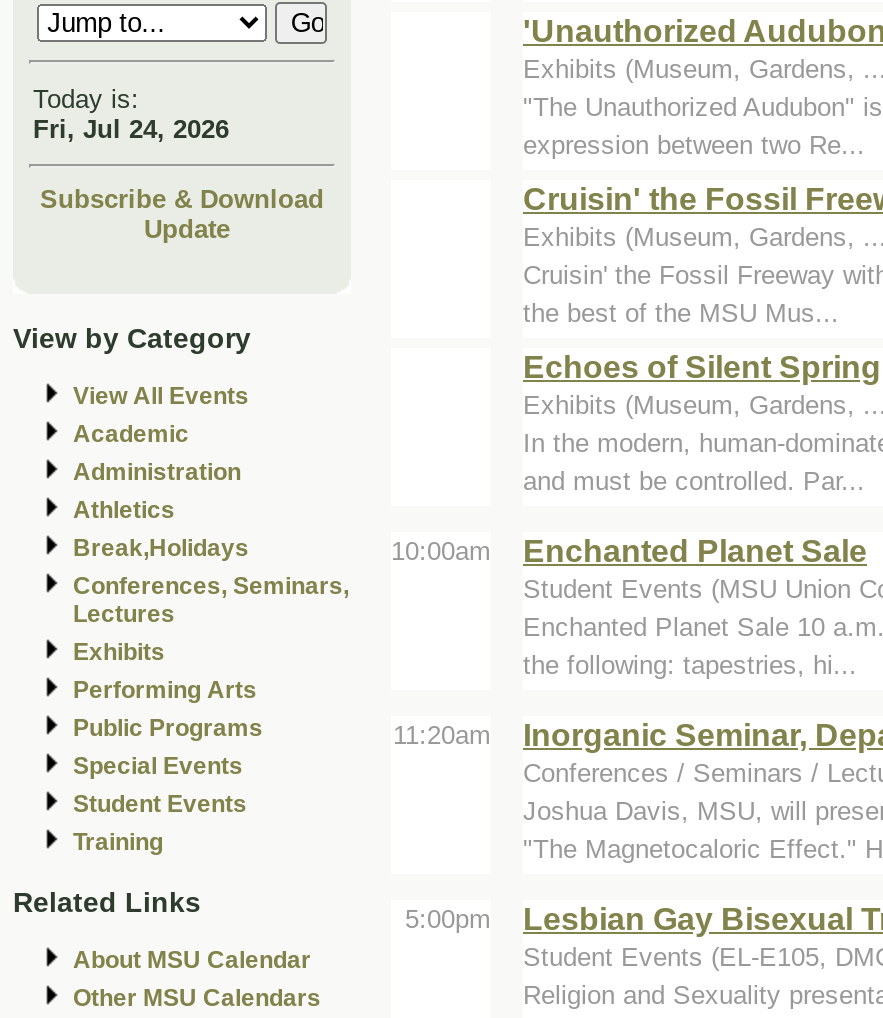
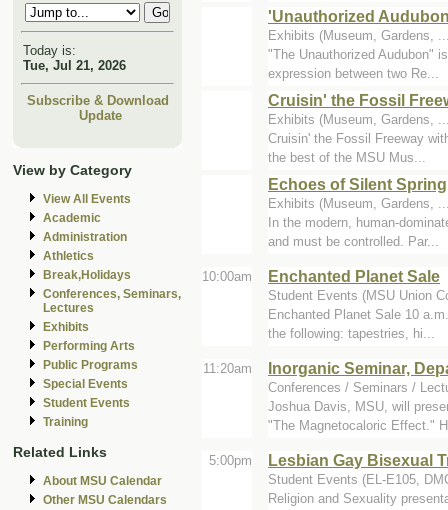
- Fri, Jul 24, 2026
+ Tue, Jul 21, 2026
